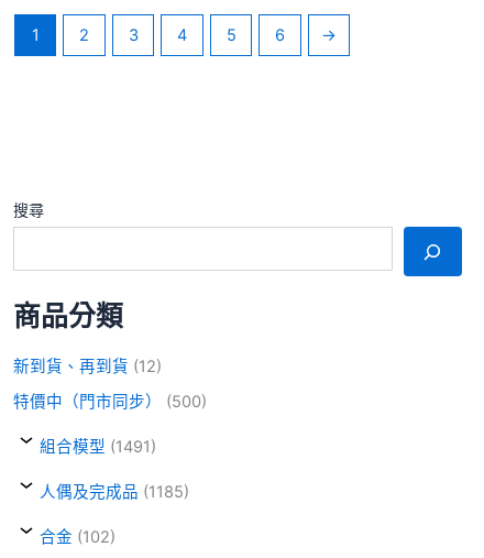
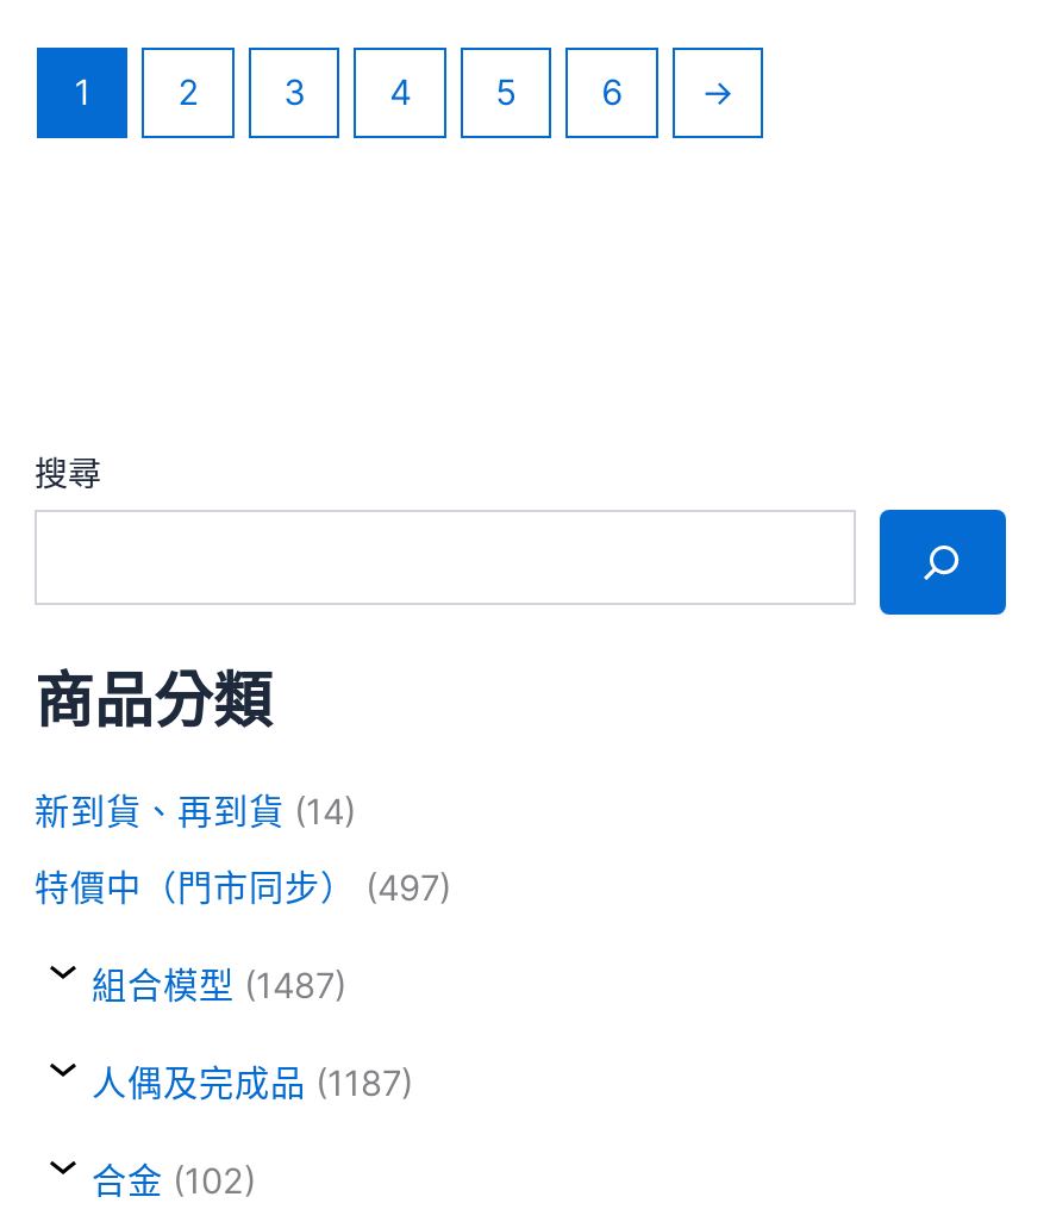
- 新到貨、再到貨(12)
+ 新到貨、再到貨(14)

- 特價中（門市同步）(500)
+ 特價中（門市同步）(497)

- 組合模型(1491)
+ 組合模型(1487)

- 人偶及完成品(1185)
+ 人偶及完成品(1187)
